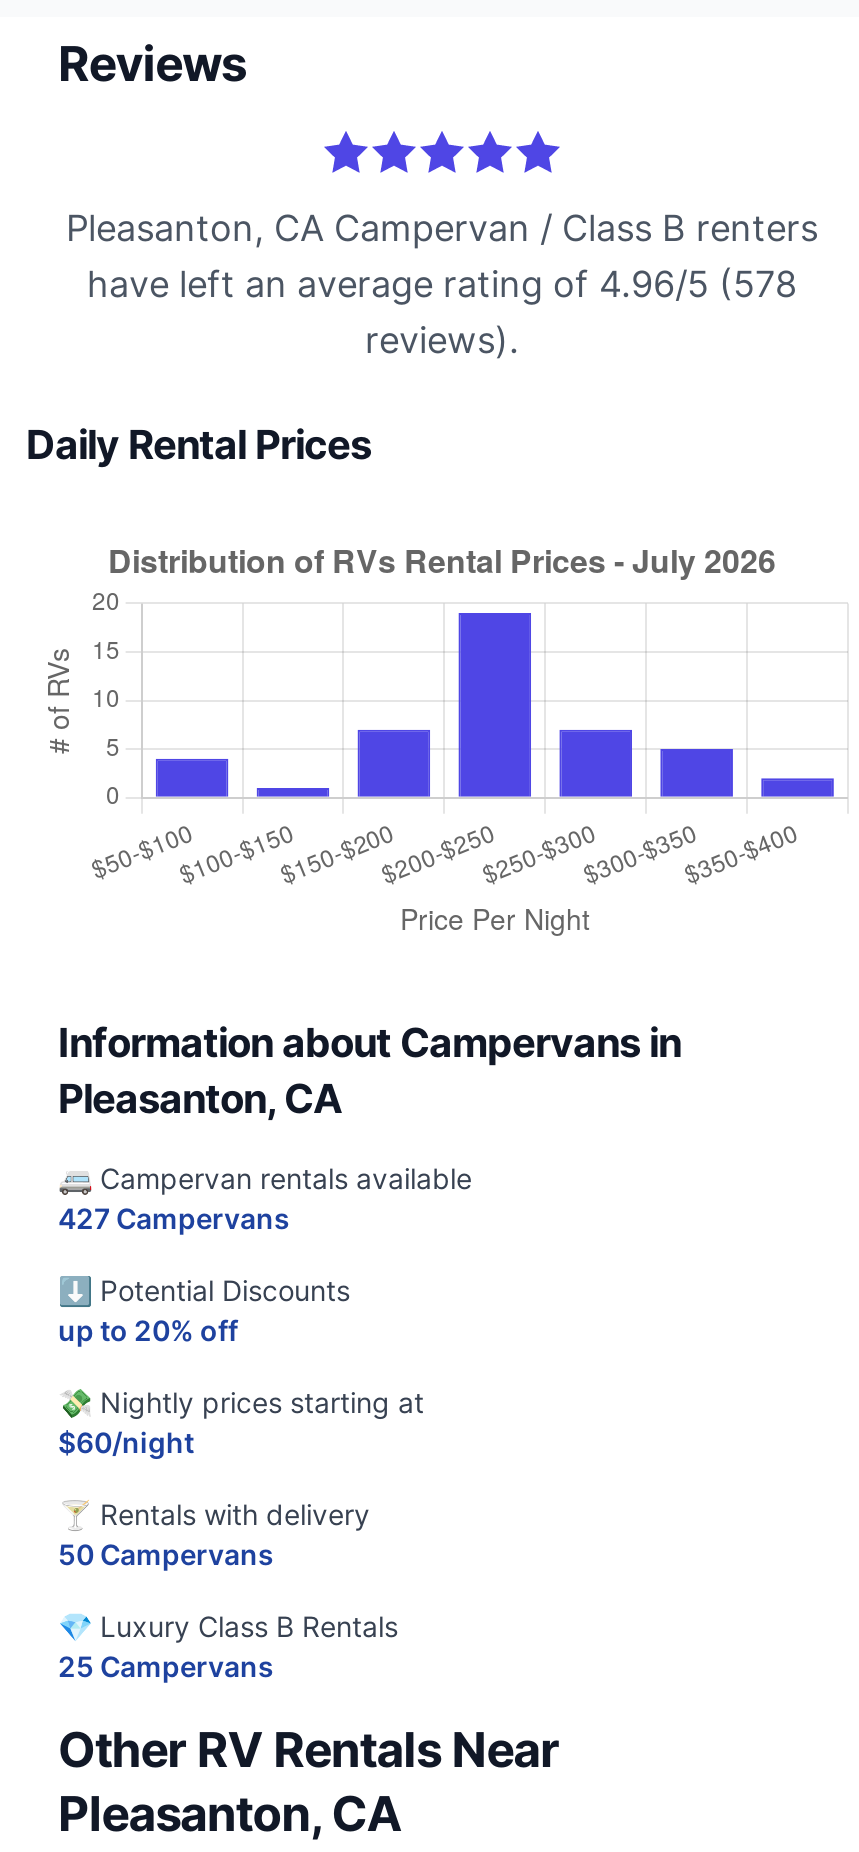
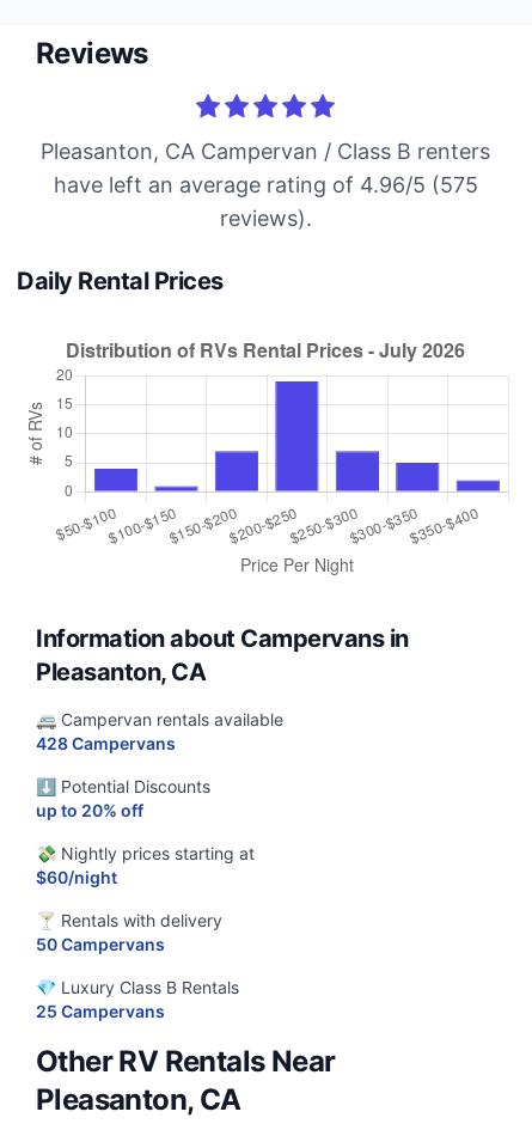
- have left an average rating of 4.96/5 (578
+ have left an average rating of 4.96/5 (575

- 427 Campervans
+ 428 Campervans
